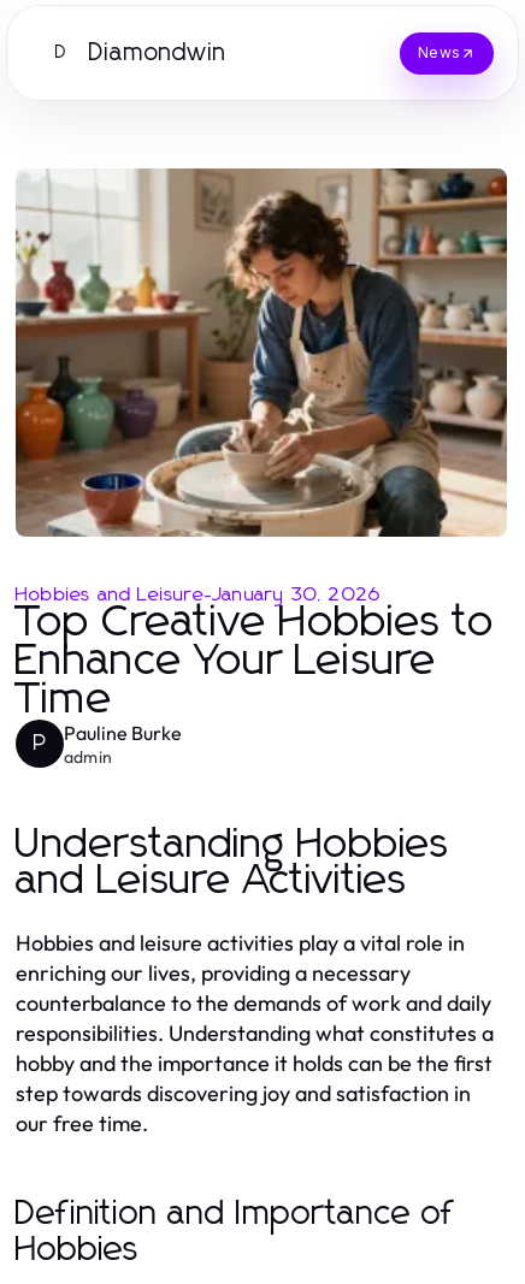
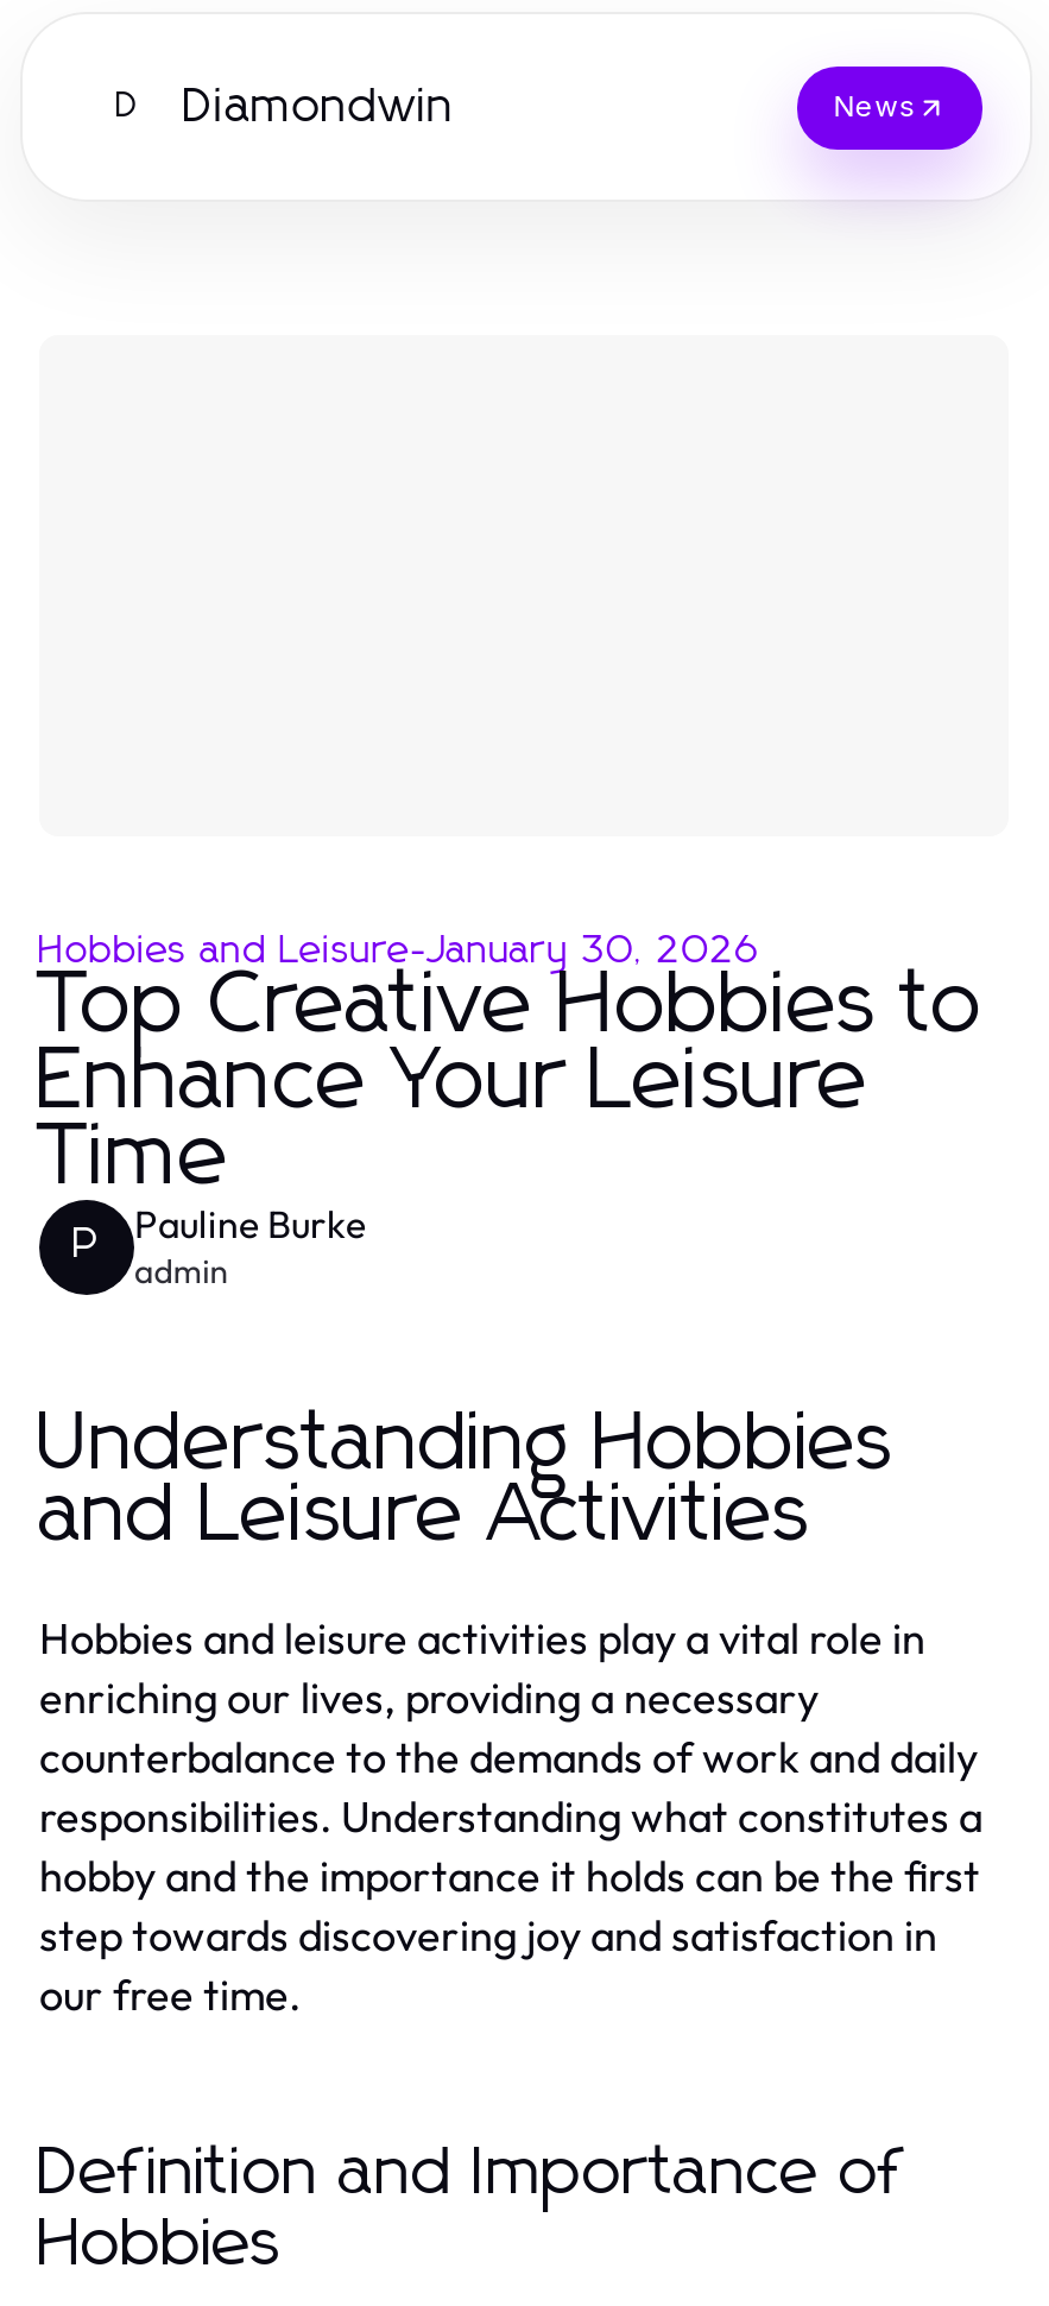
- [image]
